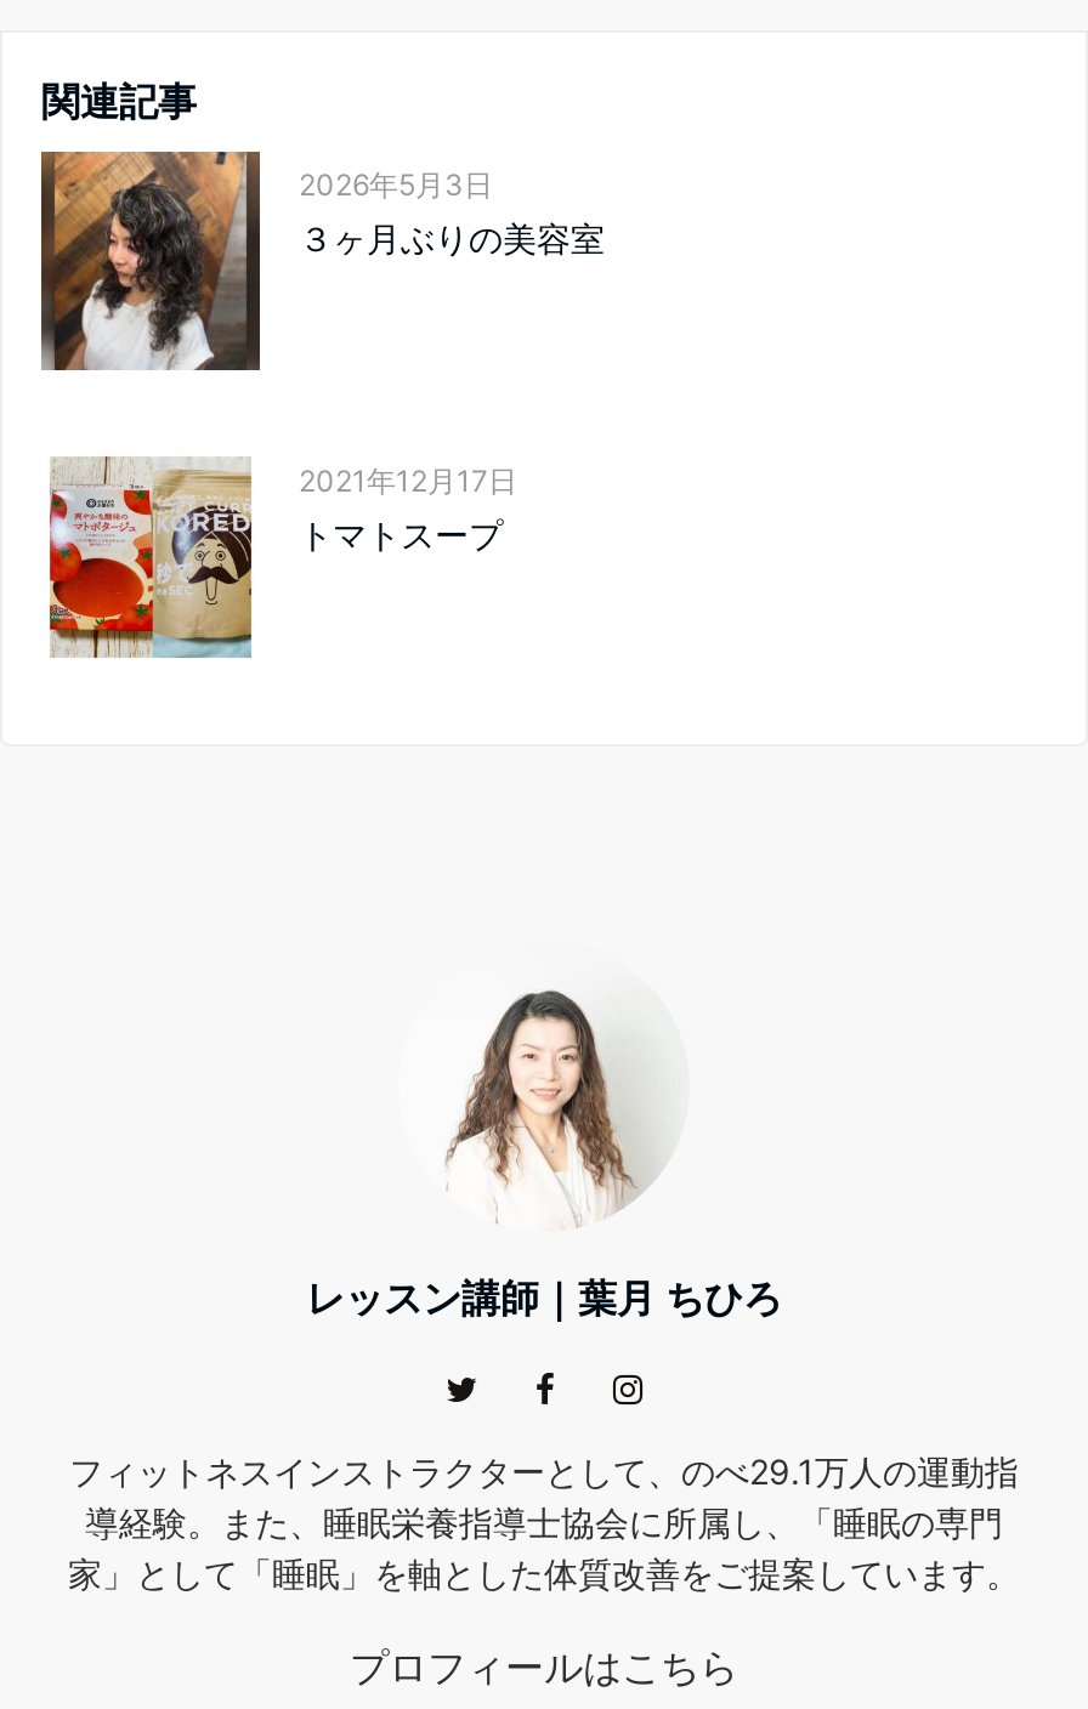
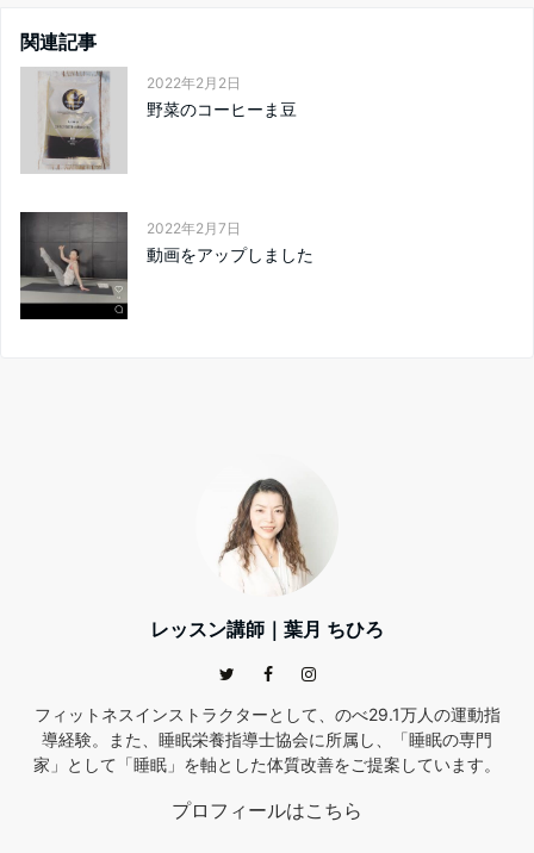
- [image]
- 2026年5月3日
- ３ヶ月ぶりの美容室
+ [image]
+ 2022年2月2日
+ 野菜のコーヒーま豆

- [image]
- 2021年12月17日
- トマトスープ
+ [image]
+ 2022年2月7日
+ 動画をアップしました
